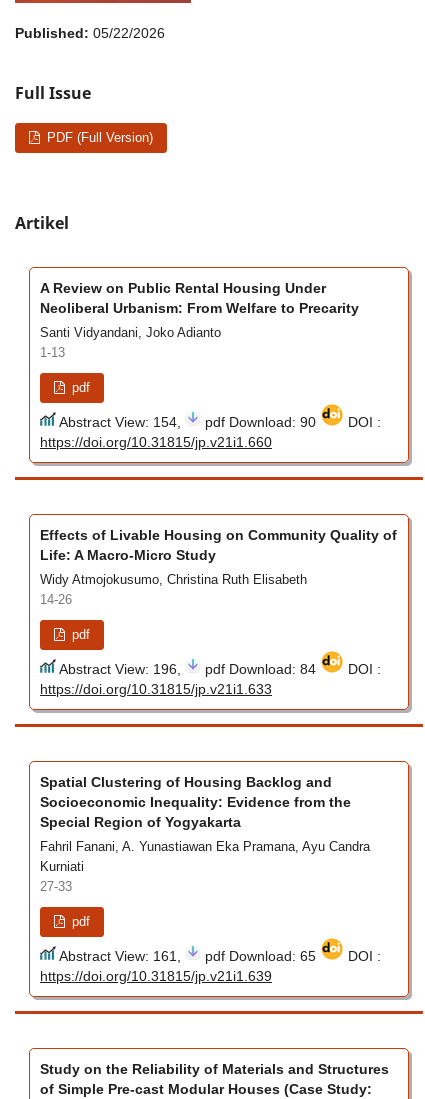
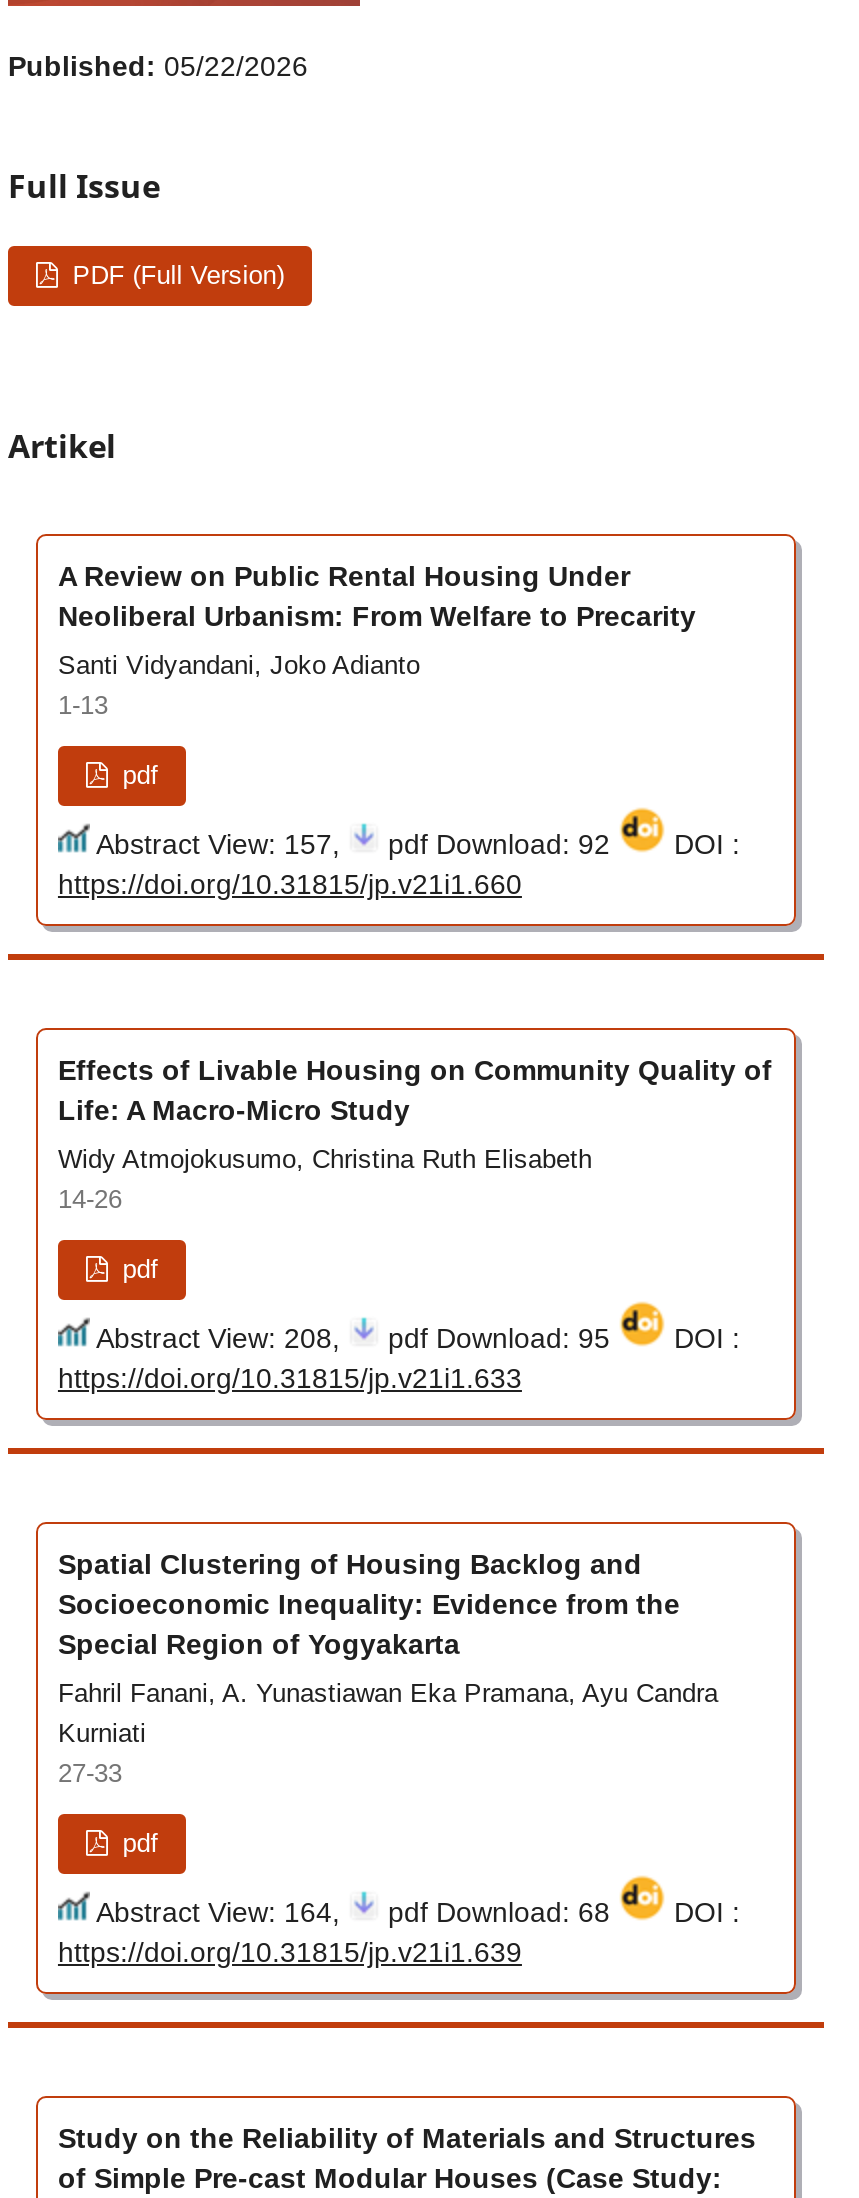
- Abstract View: 154,
+ Abstract View: 157,

- pdf Download: 90
+ pdf Download: 92

- Abstract View: 196,
+ Abstract View: 208,

- pdf Download: 84
+ pdf Download: 95

- Abstract View: 161,
+ Abstract View: 164,

- pdf Download: 65
+ pdf Download: 68
